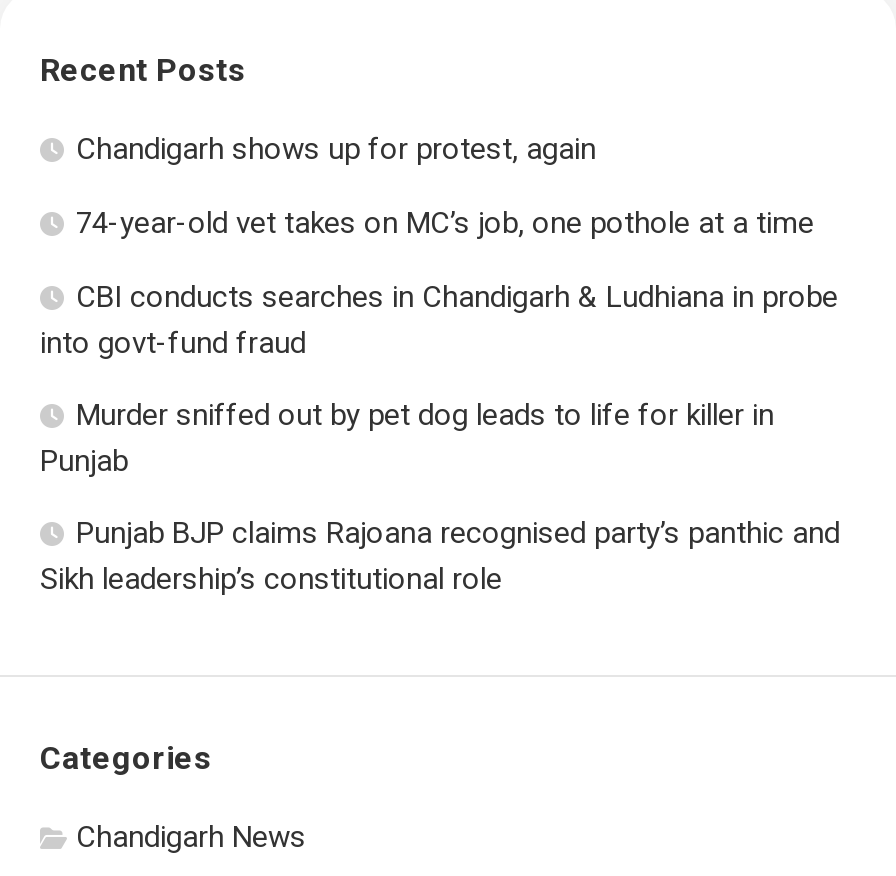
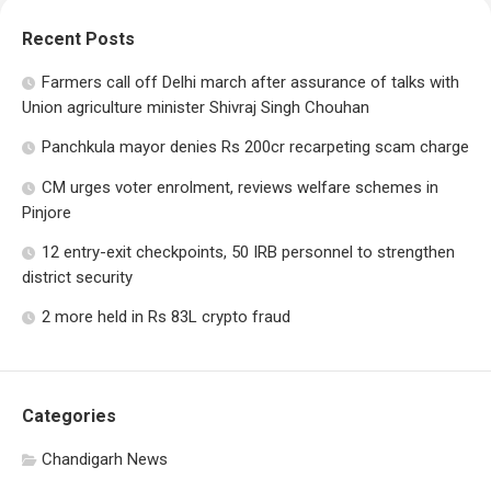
- Chandigarh shows up for protest, again
+ Farmers call off Delhi march after assurance of talks with
+ Union agriculture minister Shivraj Singh Chouhan

- 74-year-old vet takes on MC’s job, one pothole at a time
+ Panchkula mayor denies Rs 200cr recarpeting scam charge

- CBI conducts searches in Chandigarh & Ludhiana in probe
- into govt-fund fraud
+ CM urges voter enrolment, reviews welfare schemes in
+ Pinjore

- Murder sniffed out by pet dog leads to life for killer in
- Punjab
+ 12 entry-exit checkpoints, 50 IRB personnel to strengthen
+ district security

- Punjab BJP claims Rajoana recognised party’s panthic and
- Sikh leadership’s constitutional role
+ 2 more held in Rs 83L crypto fraud
